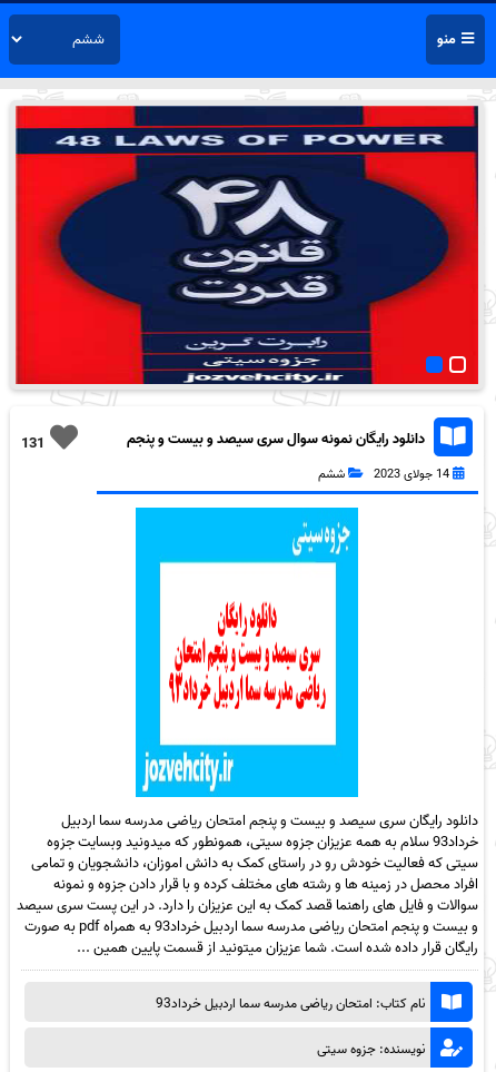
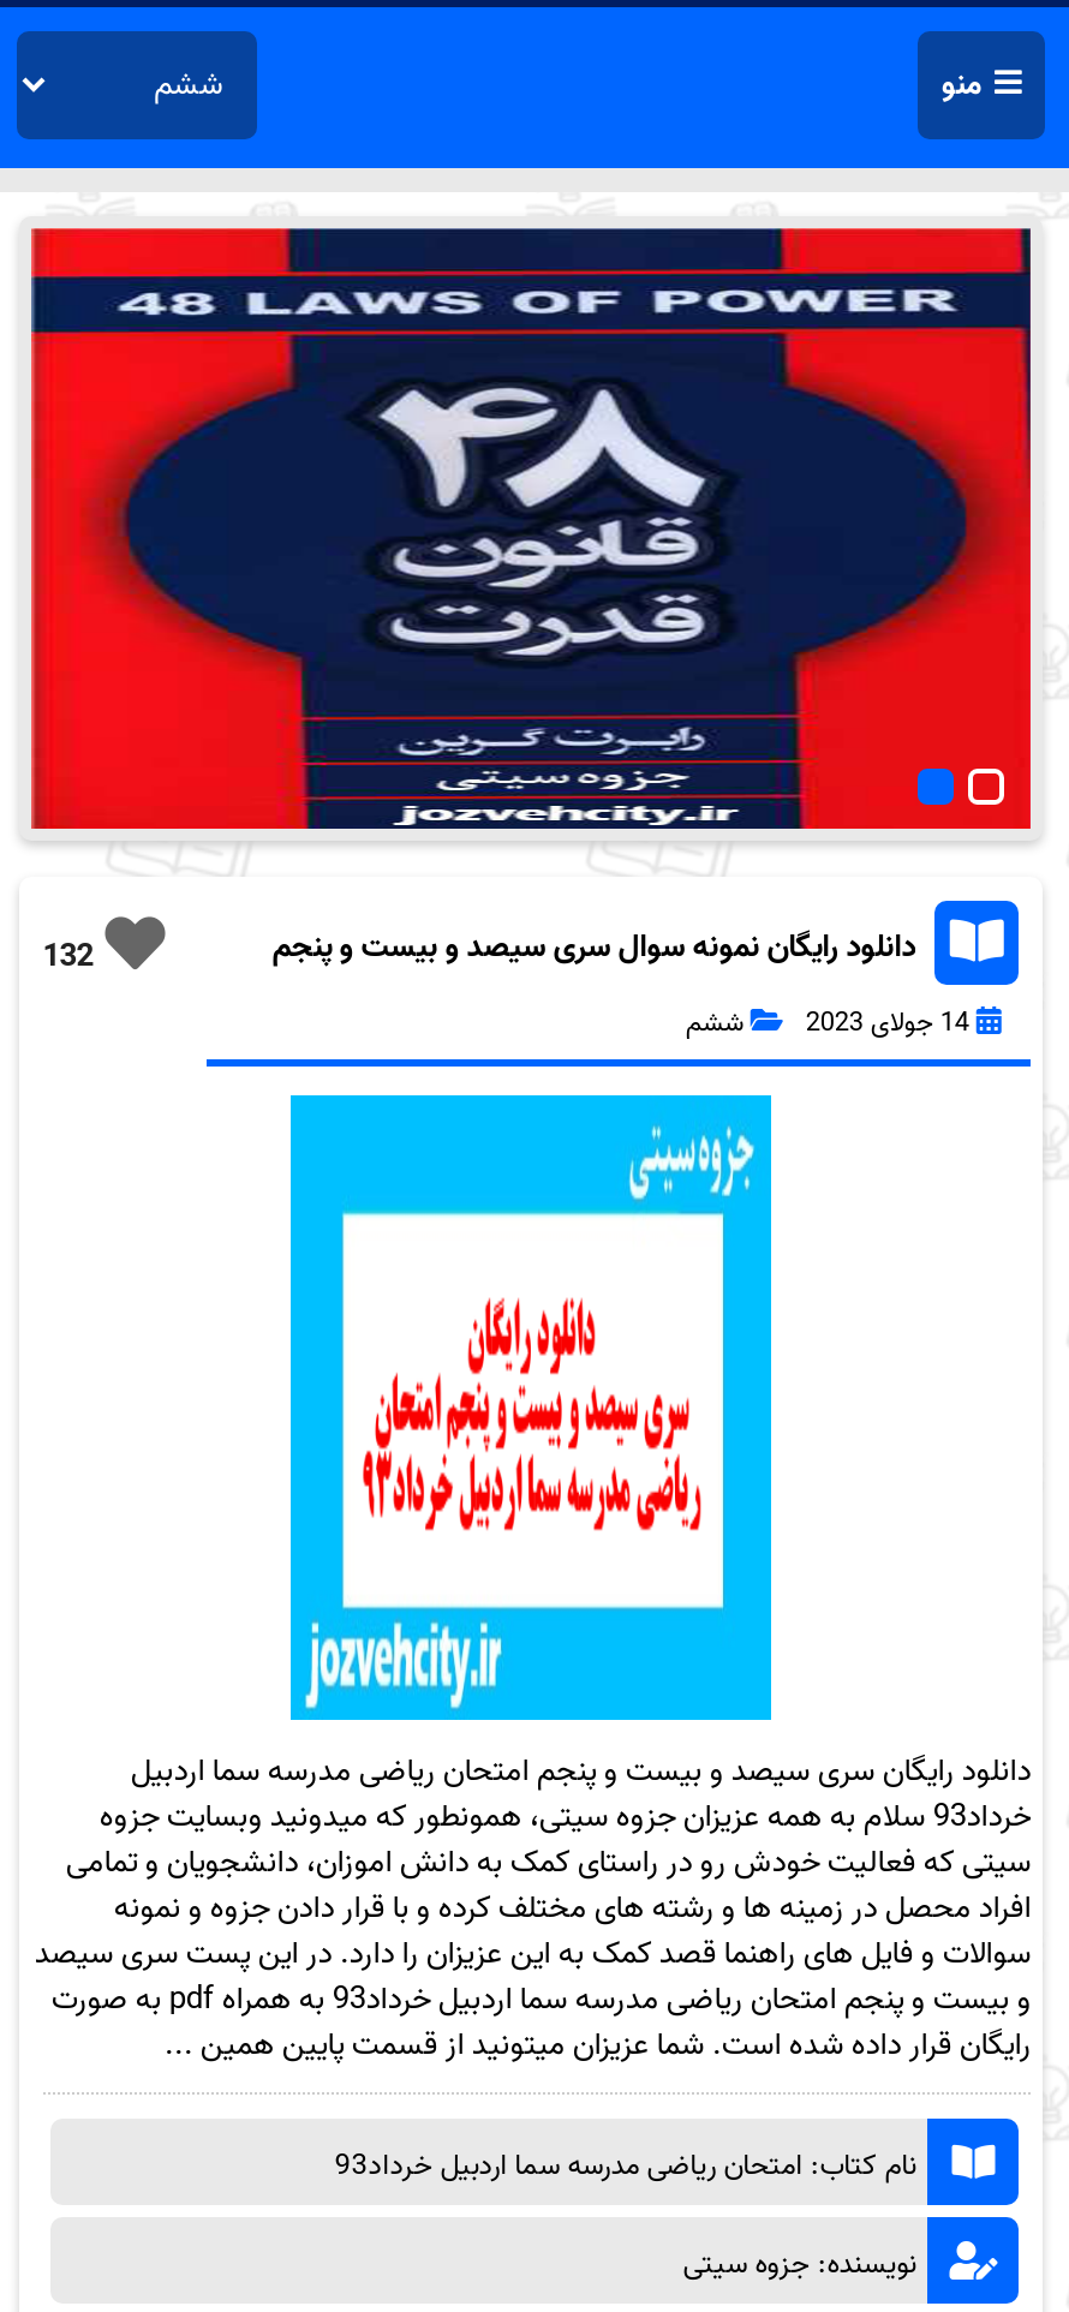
- 131
+ 132
